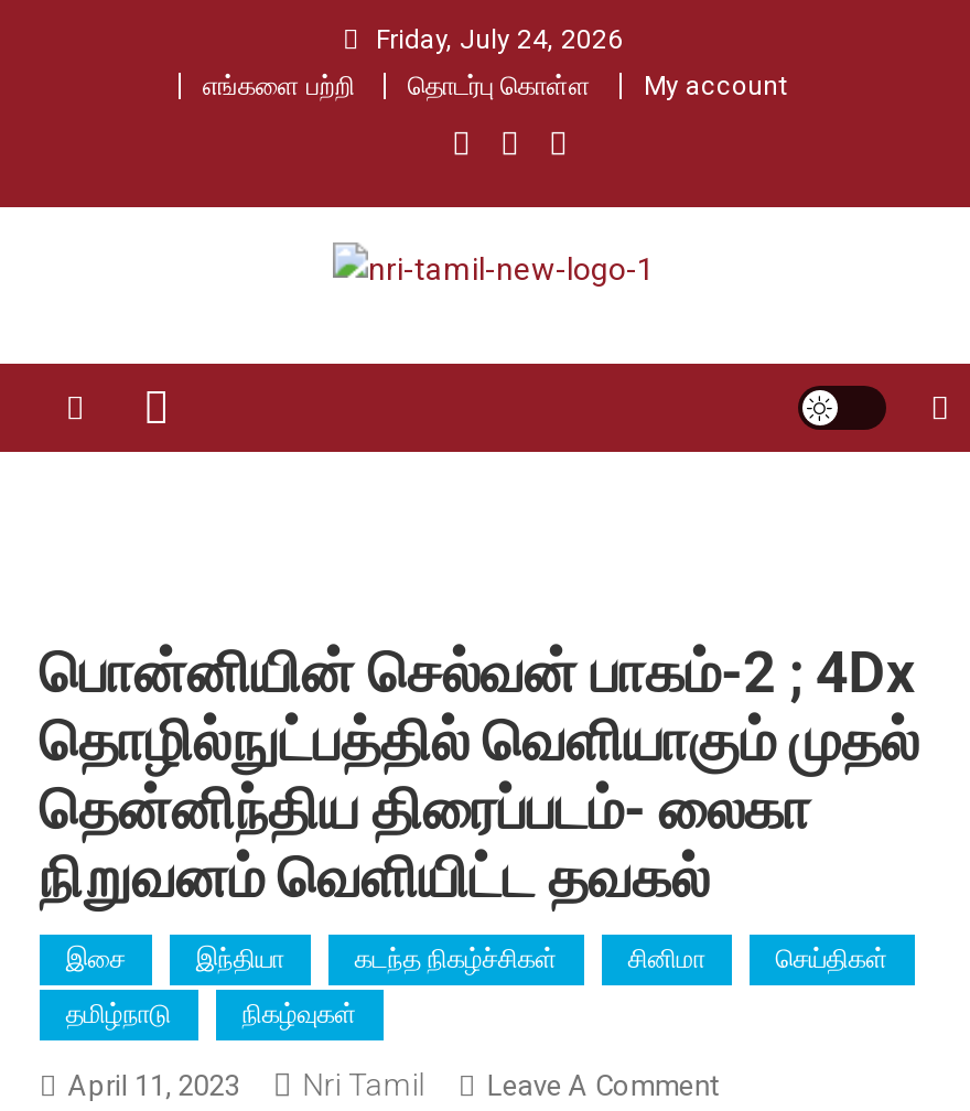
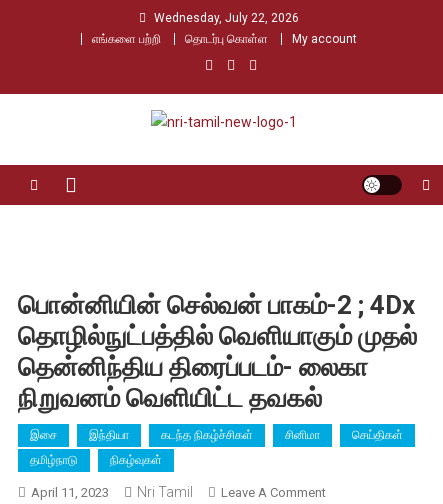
- Friday, July 24, 2026
+ Wednesday, July 22, 2026
